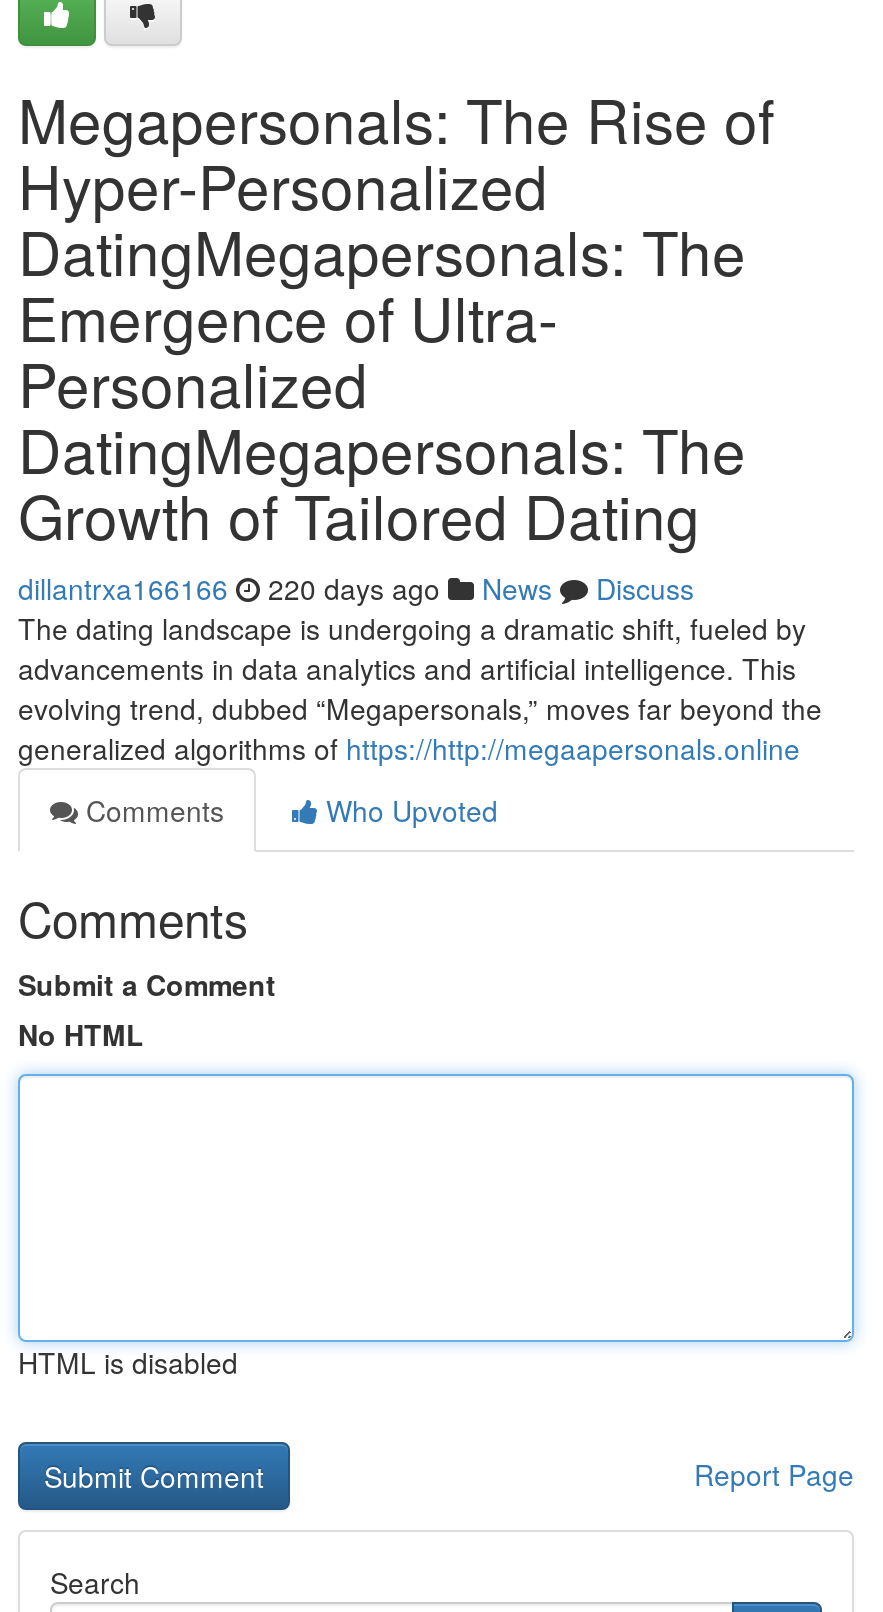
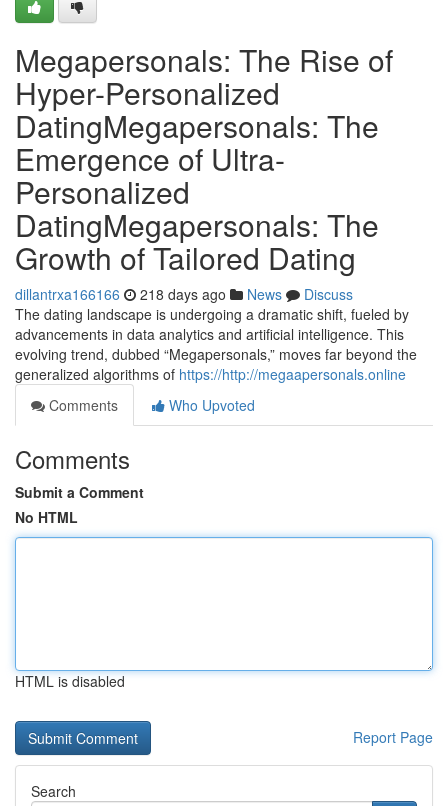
- dillantrxa166166 220 days ago News Discuss
+ dillantrxa166166 218 days ago News Discuss
